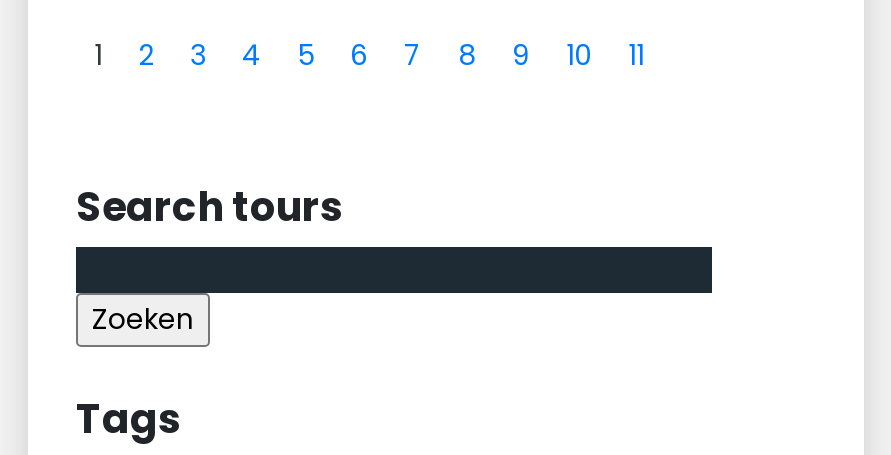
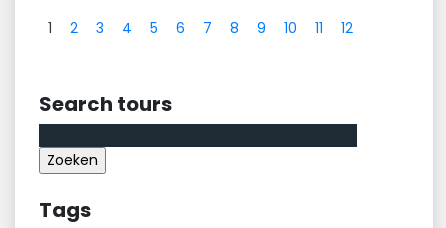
+ 12
